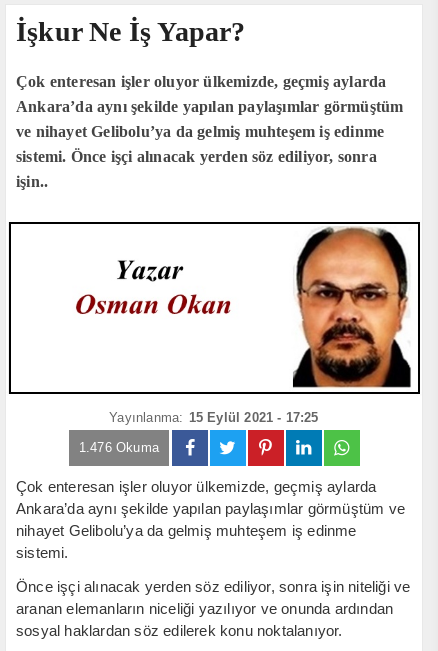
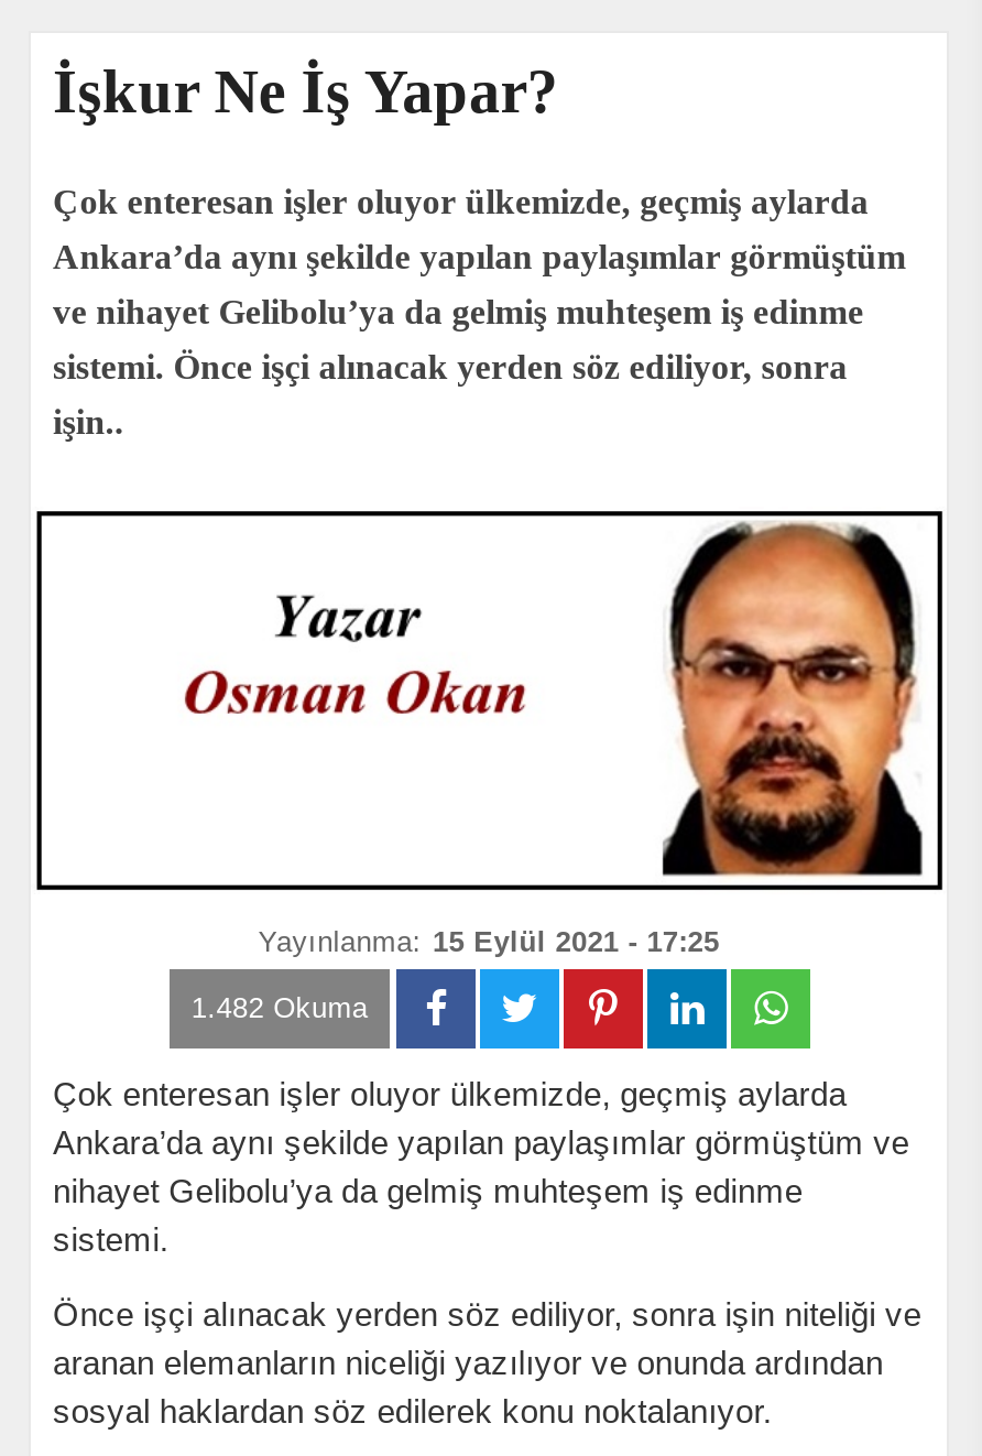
- 1.476 Okuma
+ 1.482 Okuma
